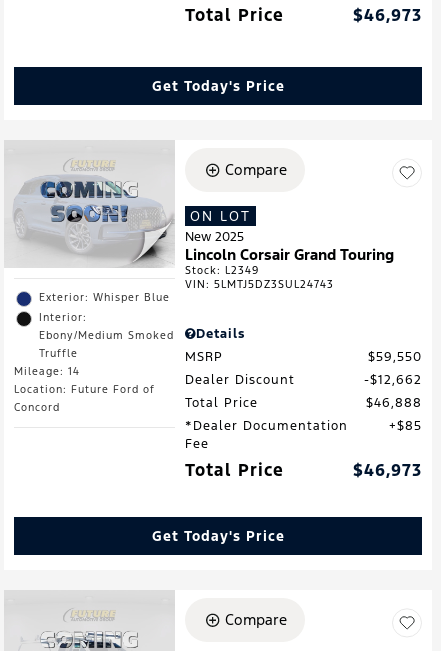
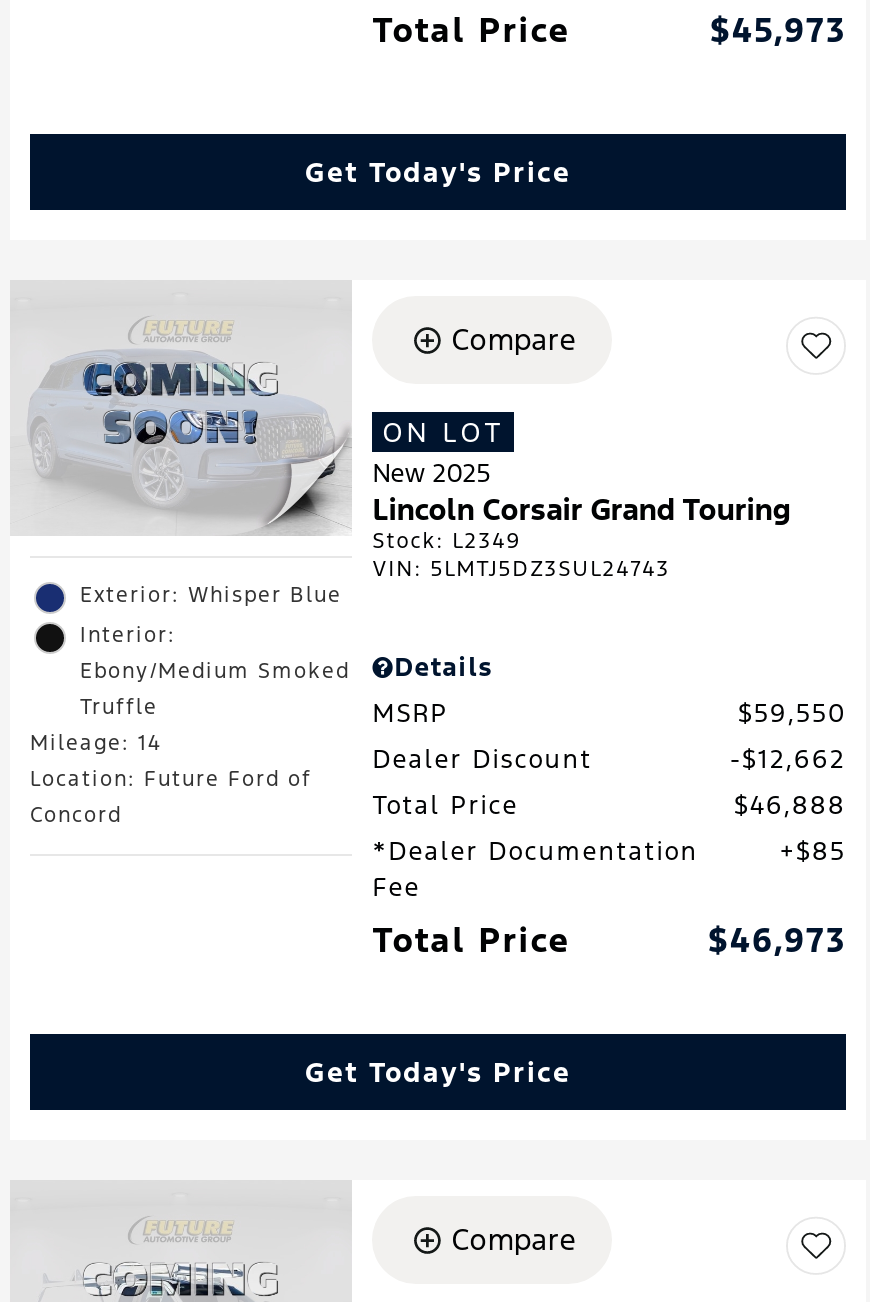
- $46,973
+ $45,973
